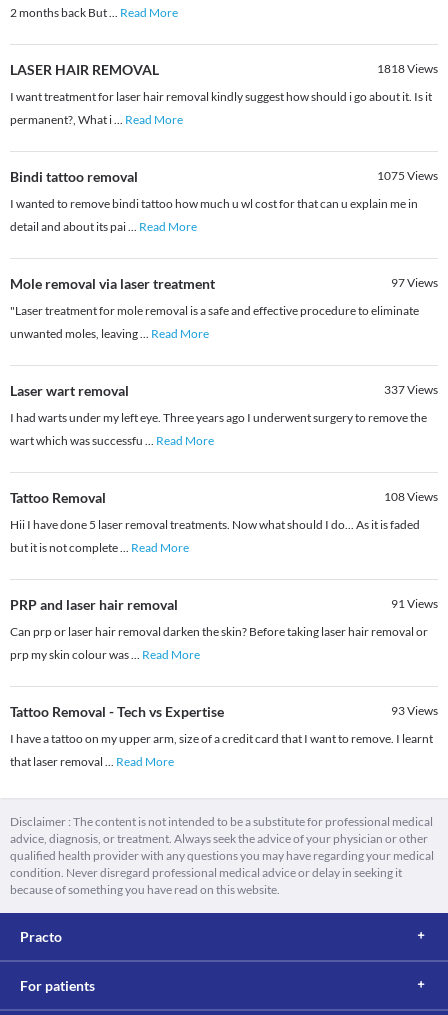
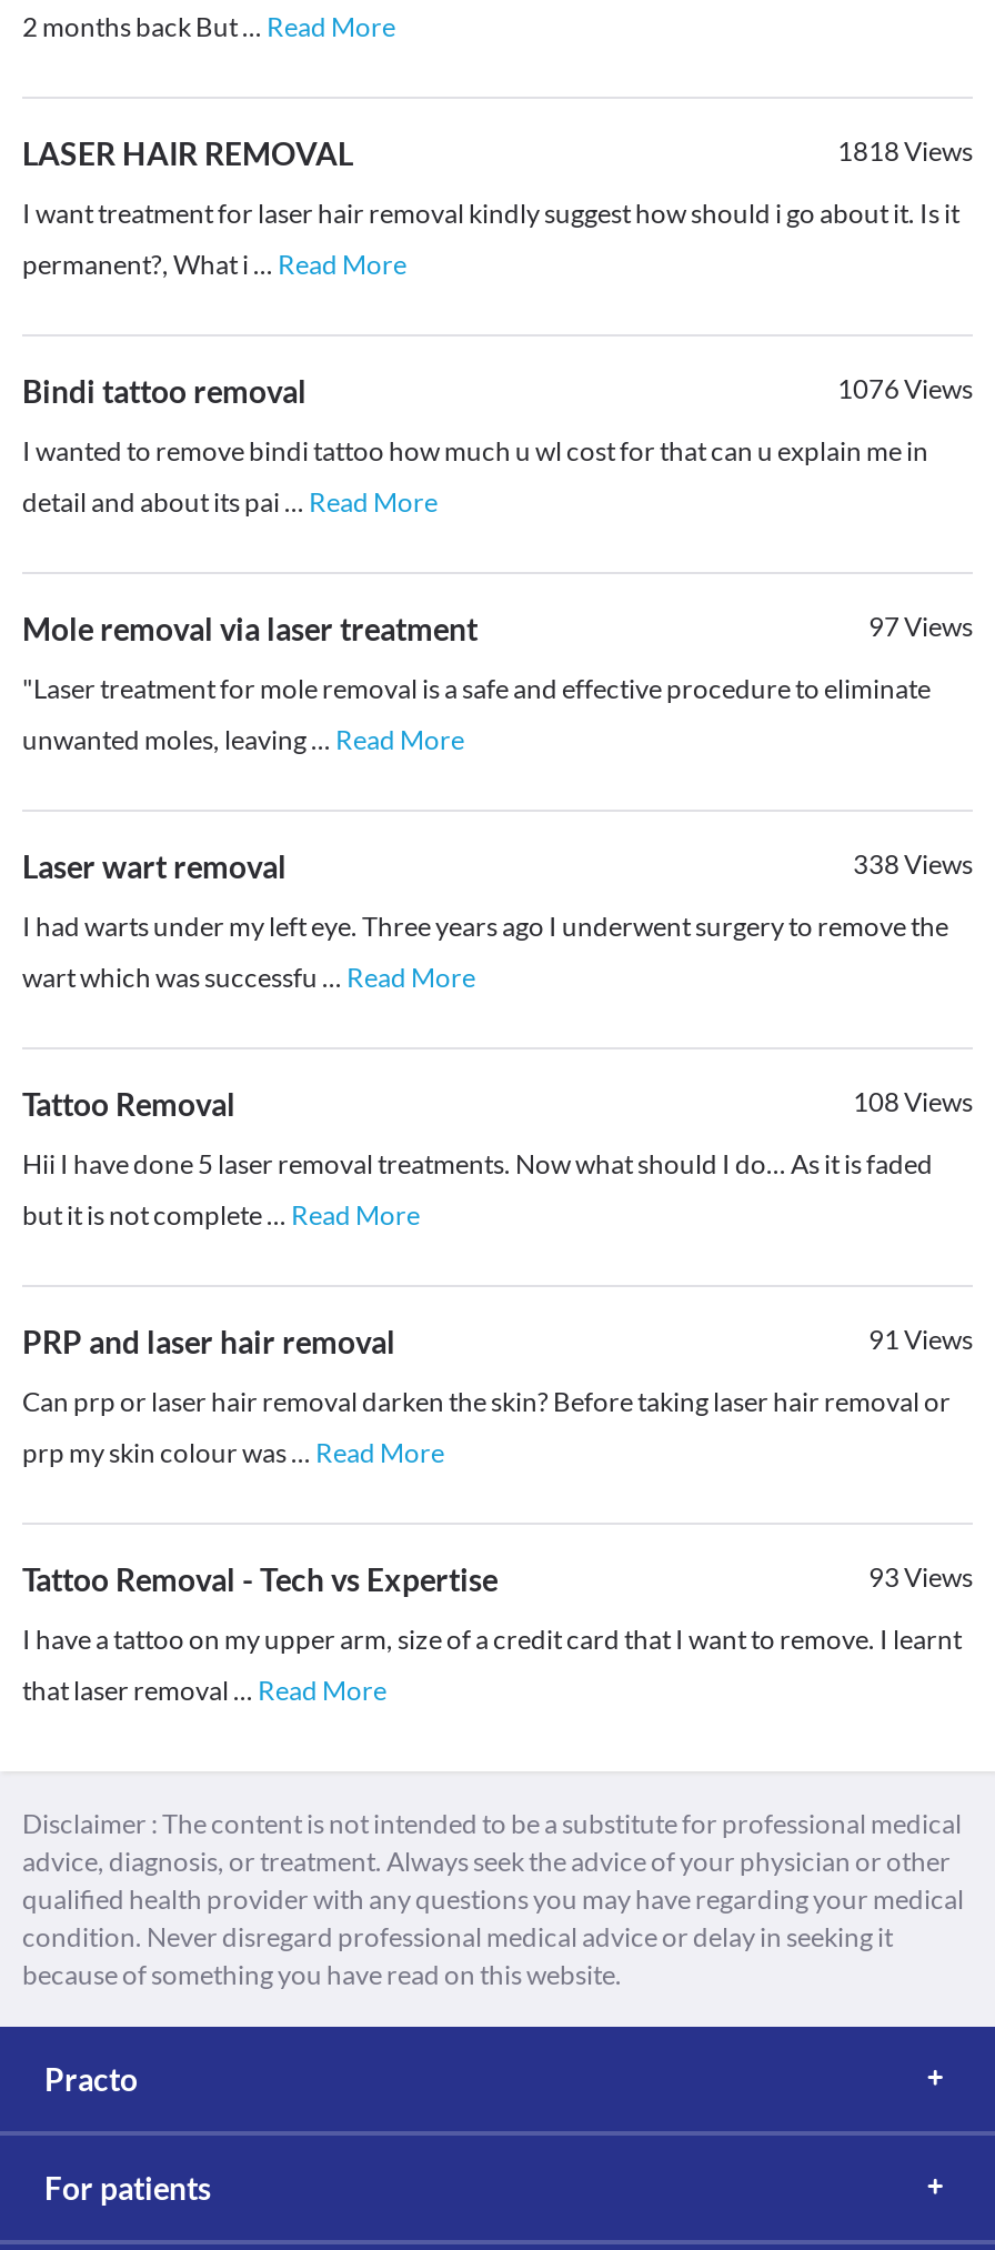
- 1075Views
+ 1076Views

- 337Views
+ 338Views
